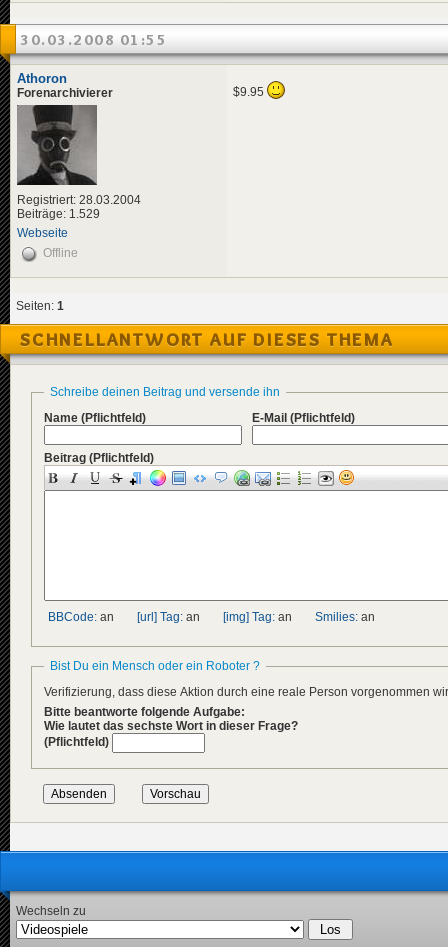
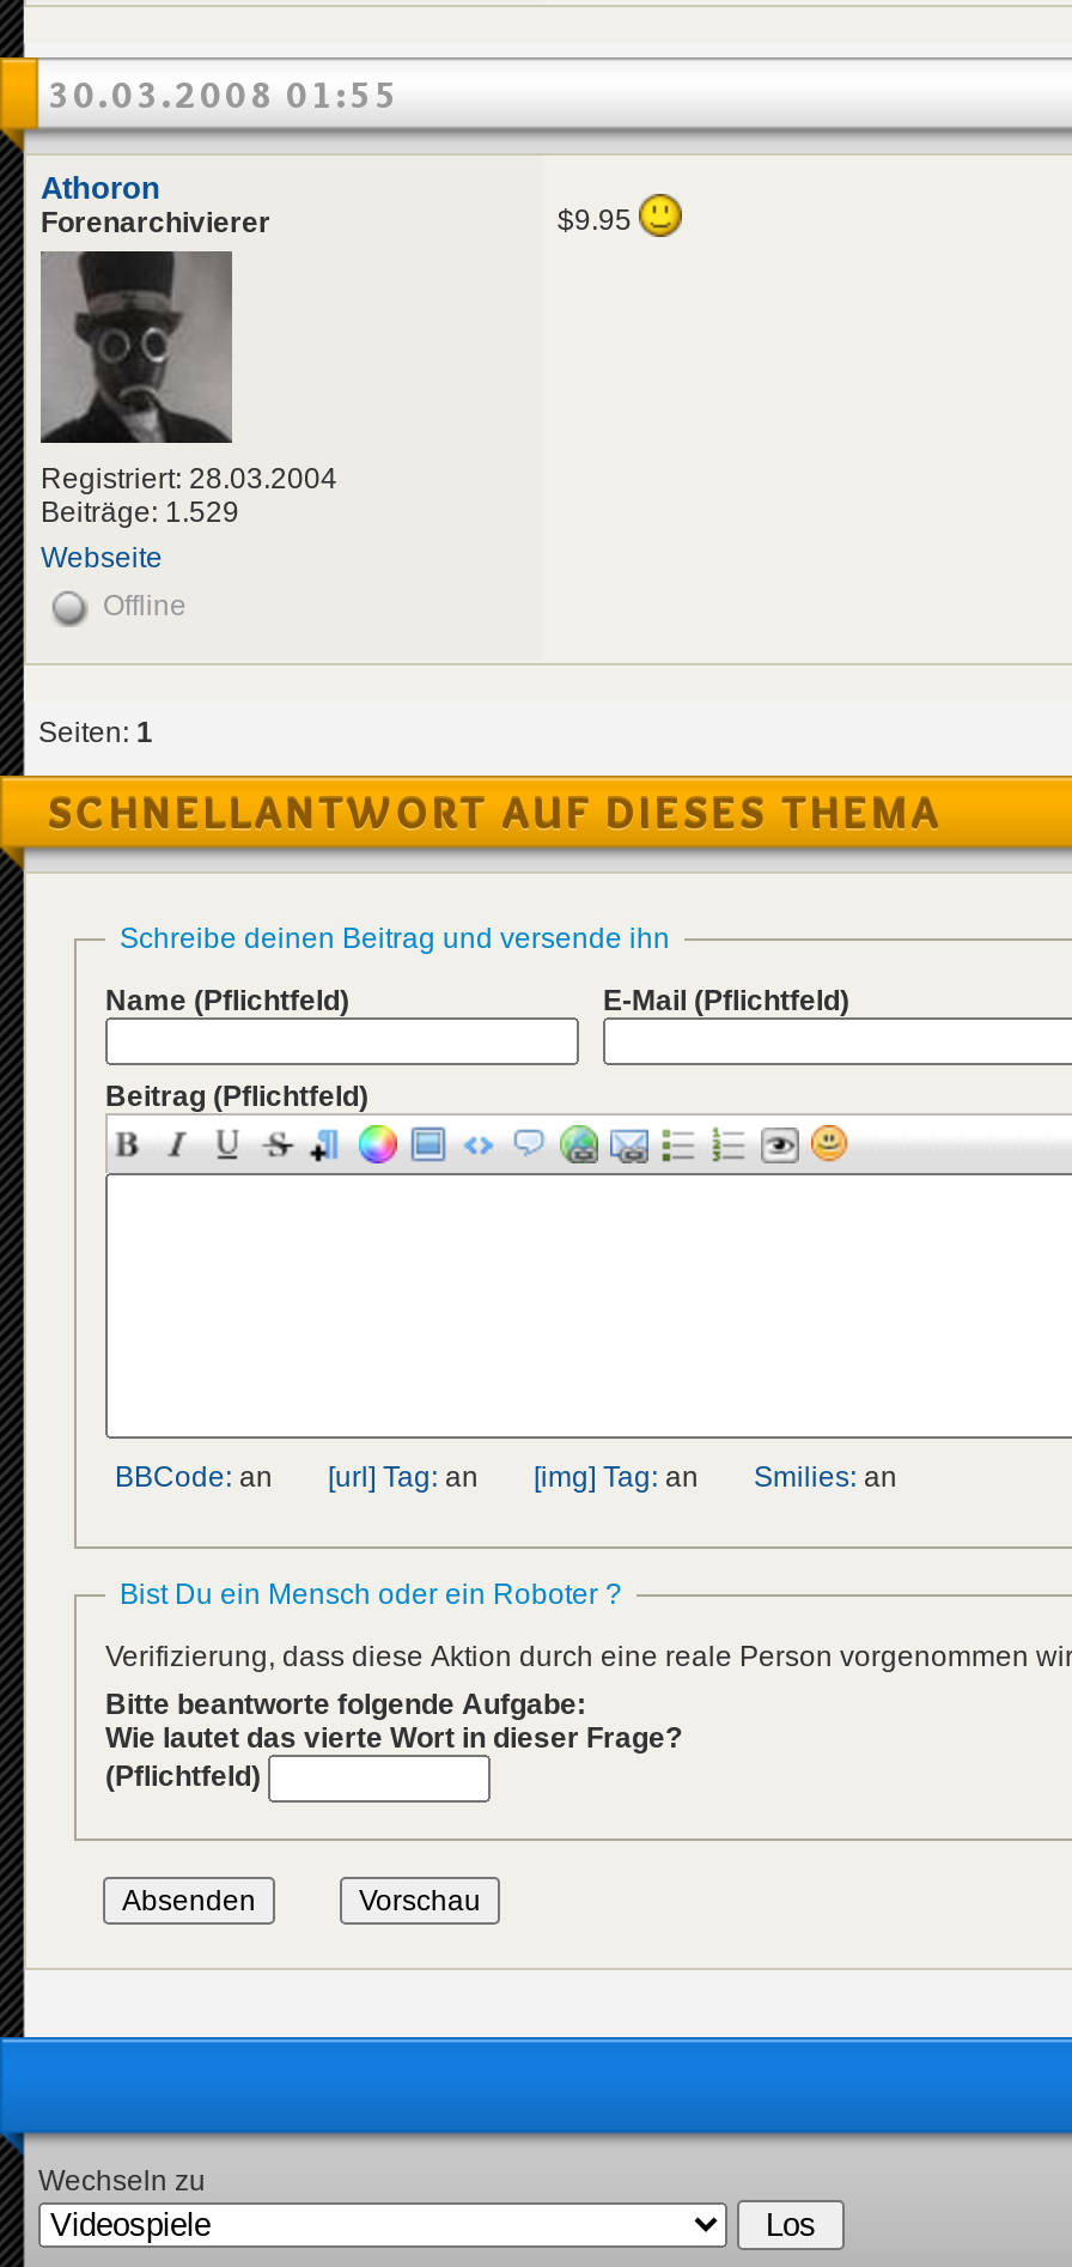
- Wie lautet das sechste Wort in dieser Frage?
+ Wie lautet das vierte Wort in dieser Frage?
